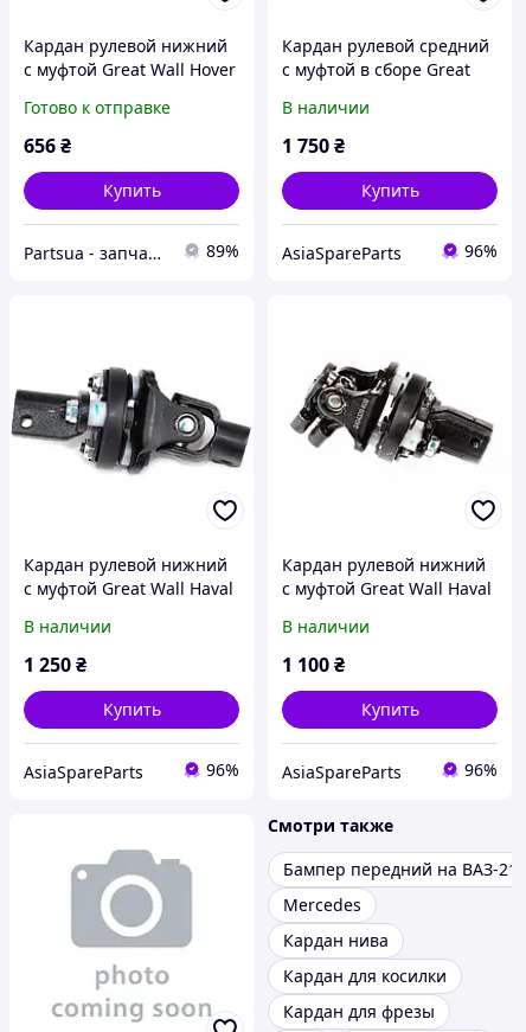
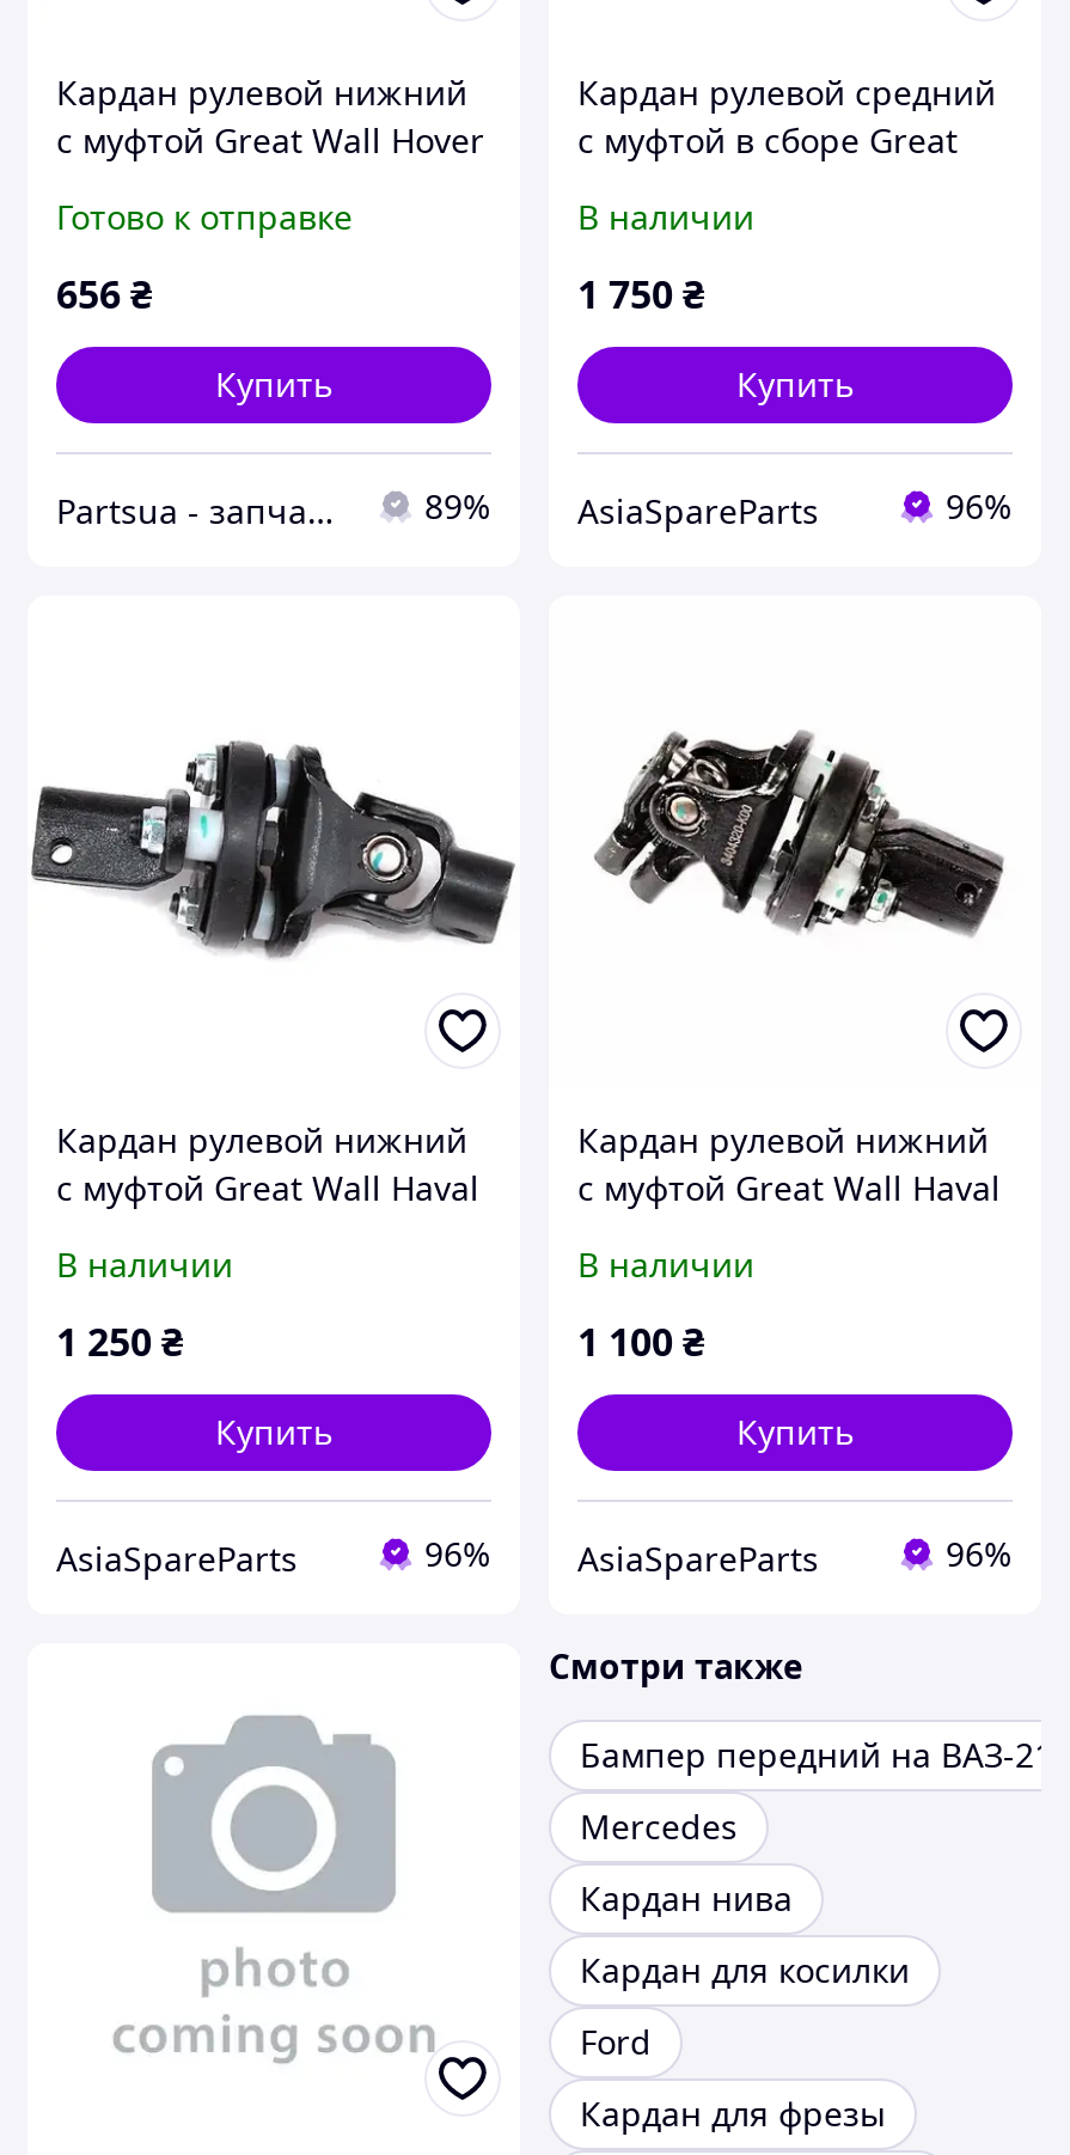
+ Ford
